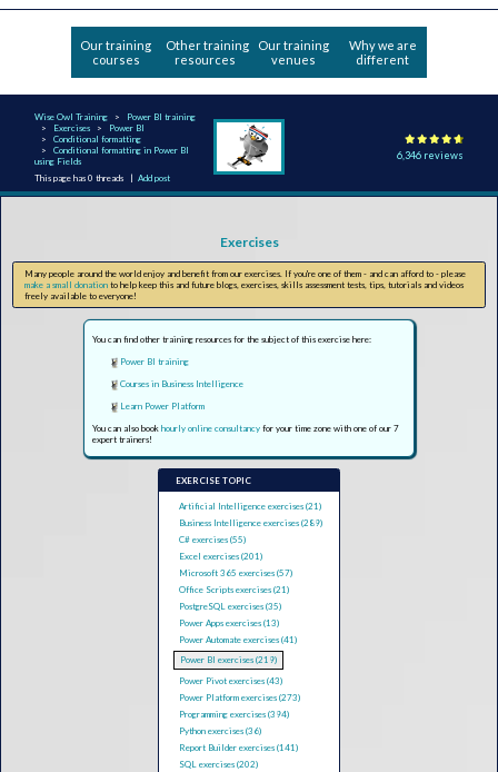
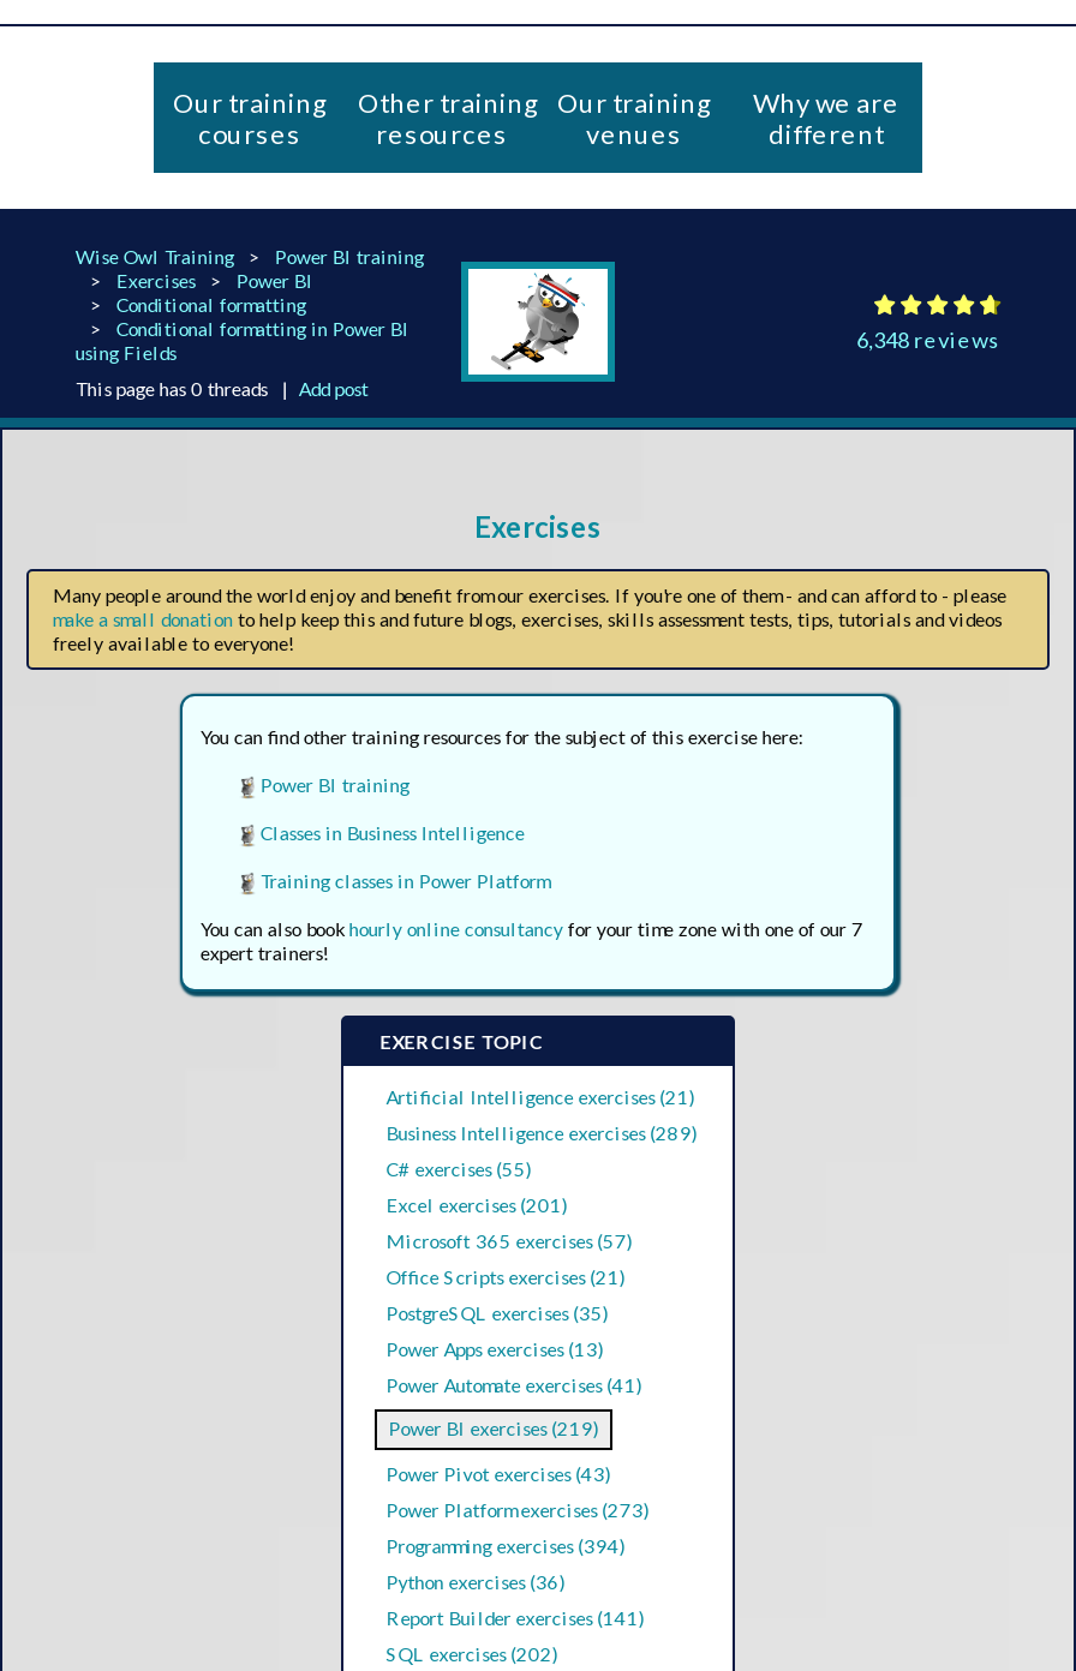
- 6,346 reviews
+ 6,348 reviews

- Courses in Business Intelligence
+ Classes in Business Intelligence

- Learn Power Platform
+ Training classes in Power Platform
